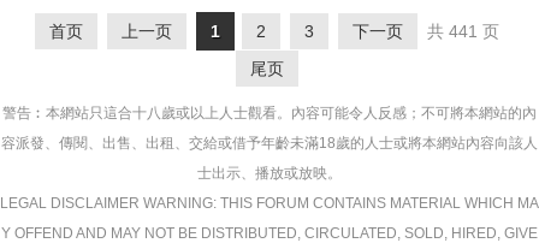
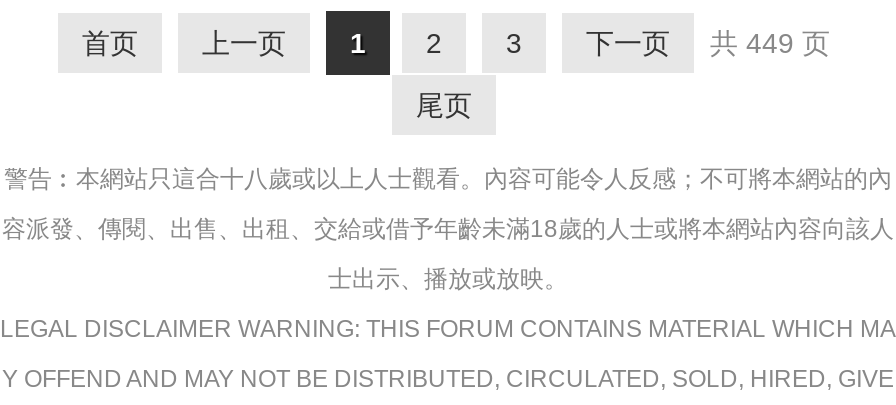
- 首页 上一页 1 2 3 下一页 共 441 页
+ 首页 上一页 1 2 3 下一页 共 449 页
